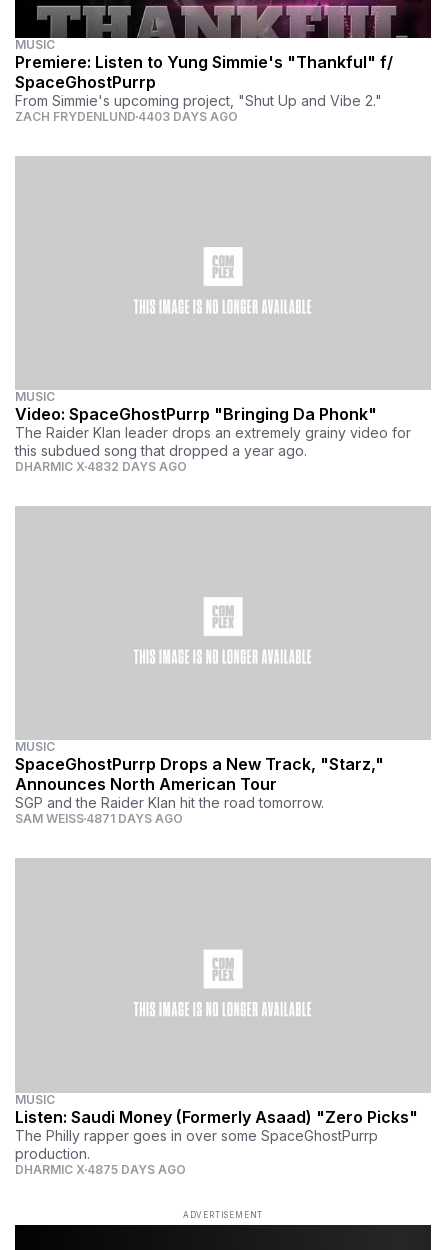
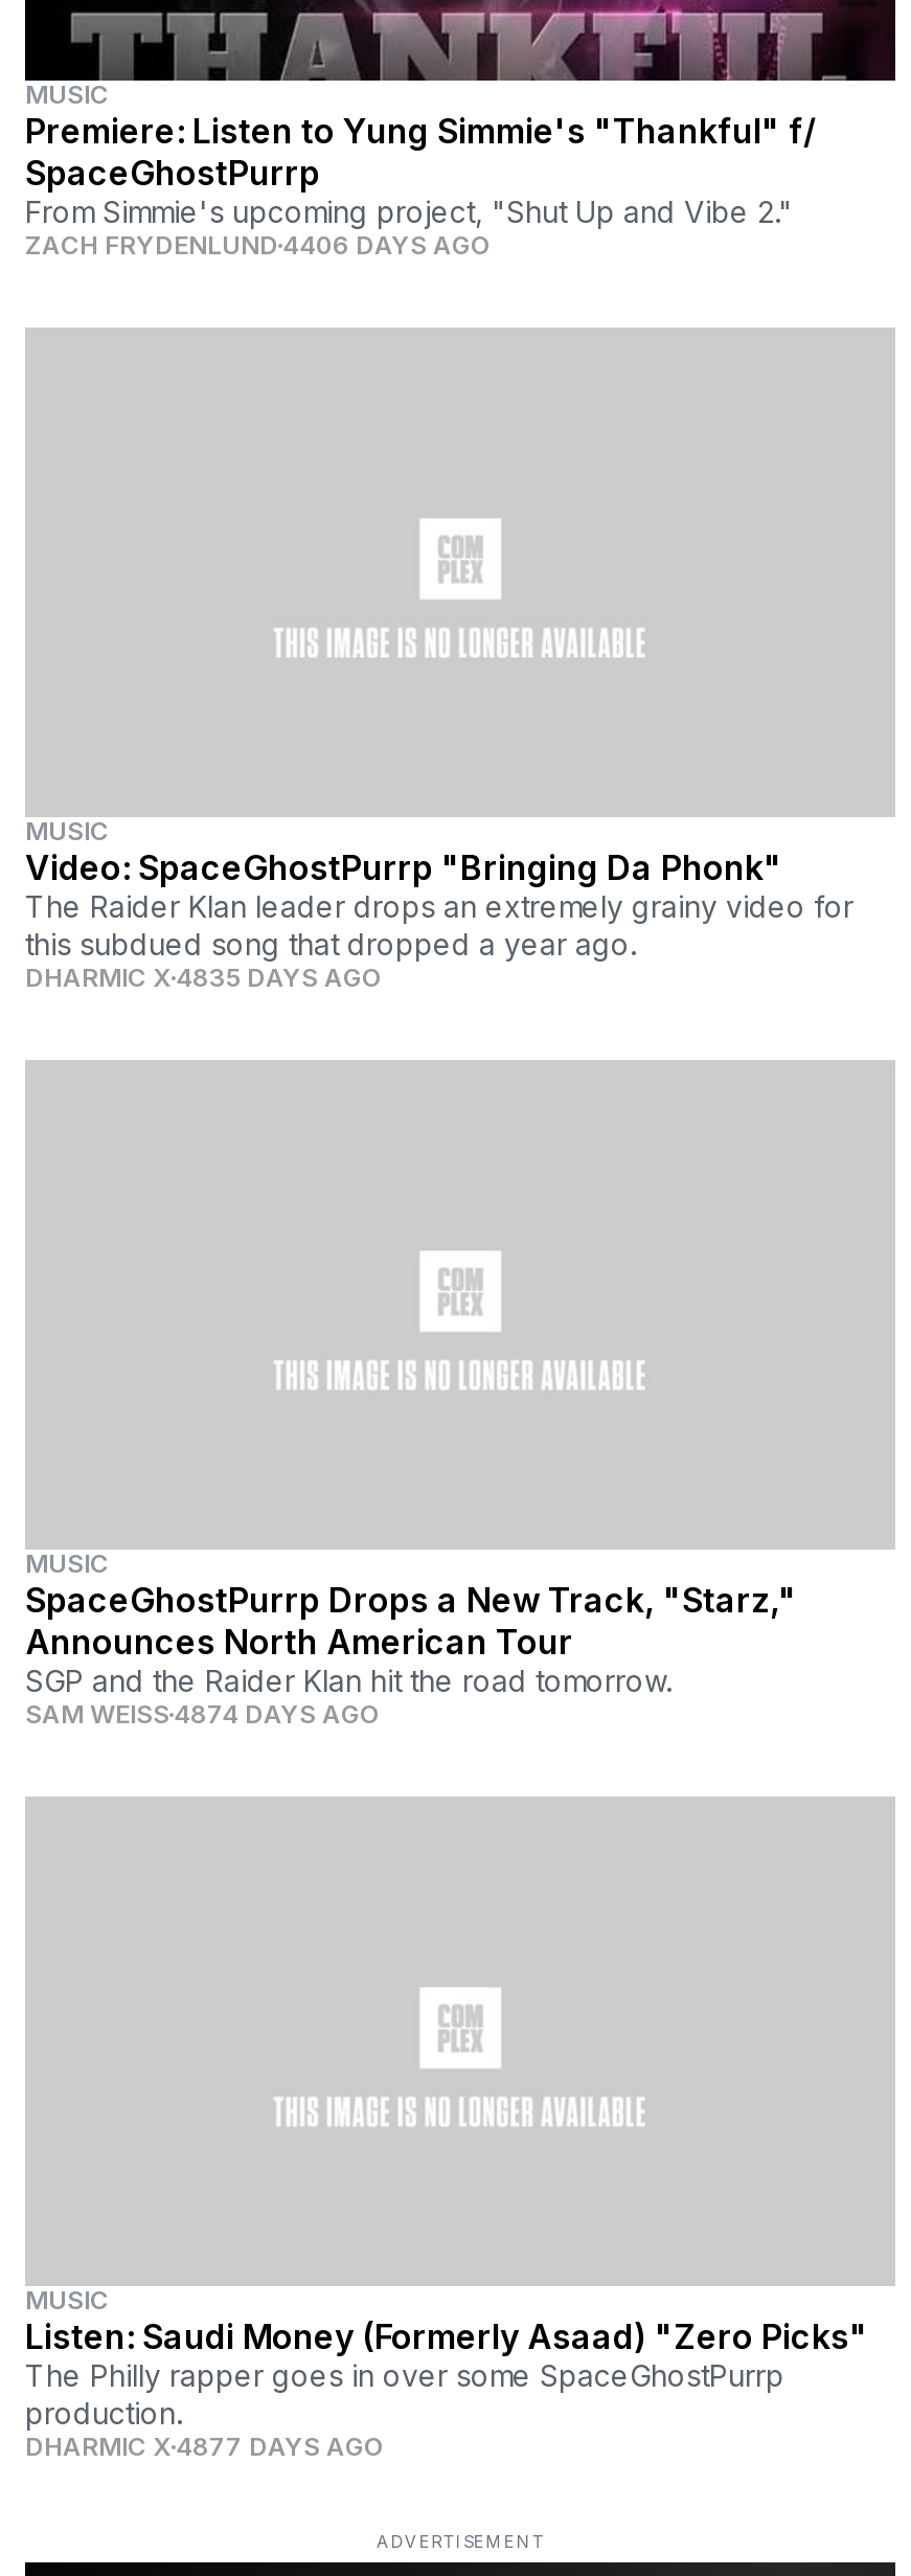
- ZACH FRYDENLUND 4403 DAYS AGO
+ ZACH FRYDENLUND 4406 DAYS AGO

- DHARMIC X 4832 DAYS AGO
+ DHARMIC X 4835 DAYS AGO

- SAM WEISS 4871 DAYS AGO
+ SAM WEISS 4874 DAYS AGO

- DHARMIC X 4875 DAYS AGO
+ DHARMIC X 4877 DAYS AGO
